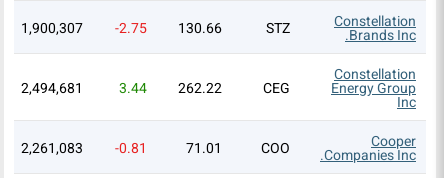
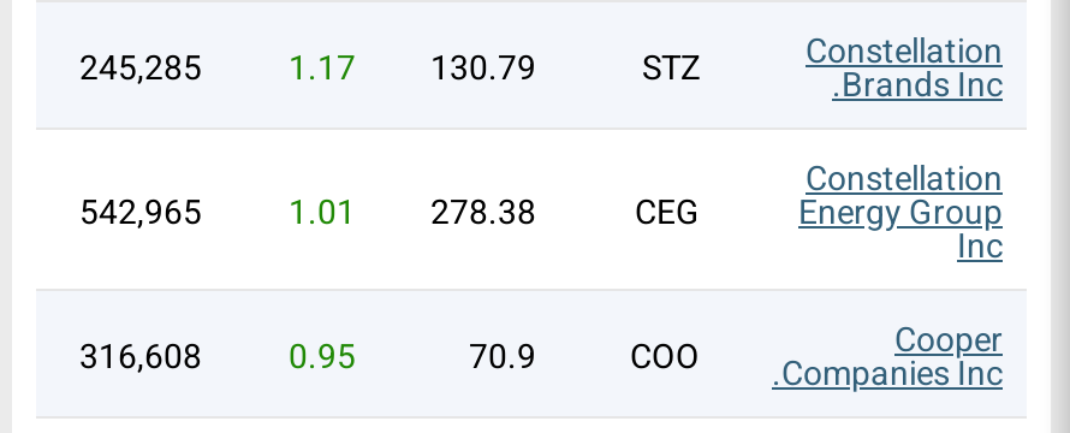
- 1,900,307
+ 245,285

- -2.75
+ 1.17

- 130.66
+ 130.79

- 2,494,681
+ 542,965

- 3.44
+ 1.01

- 262.22
+ 278.38

- 2,261,083
+ 316,608

- -0.81
+ 0.95

- 71.01
+ 70.9
